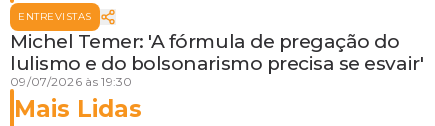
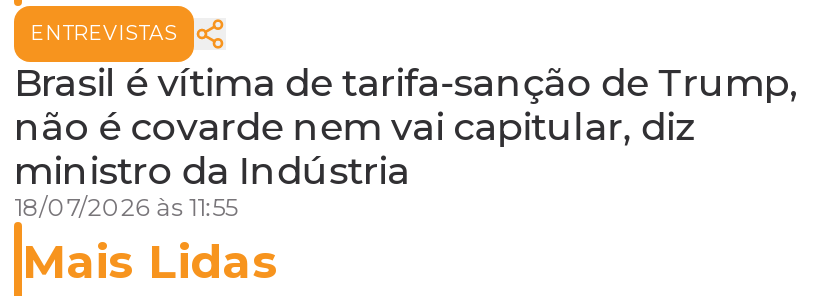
- Michel Temer: 'A fórmula de pregação do
- lulismo e do bolsonarismo precisa se esvair'
- 09/07/2026 às 19:30
+ Brasil é vítima de tarifa-sanção de Trump,
+ não é covarde nem vai capitular, diz
+ ministro da Indústria
+ 18/07/2026 às 11:55
